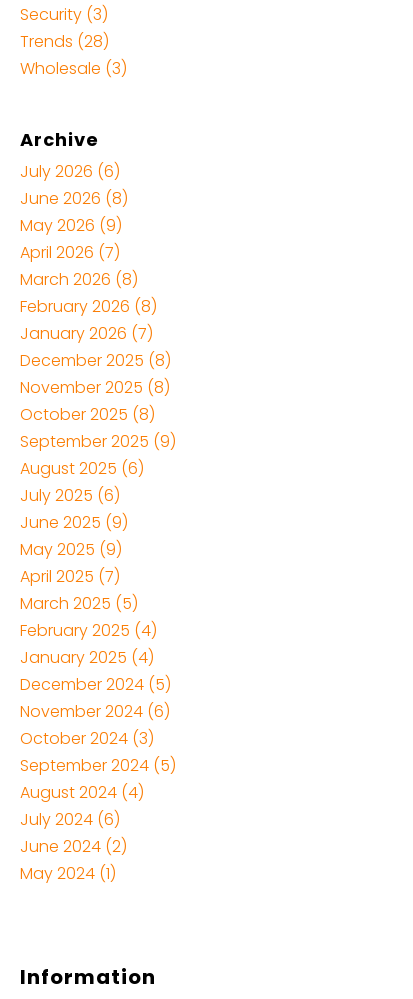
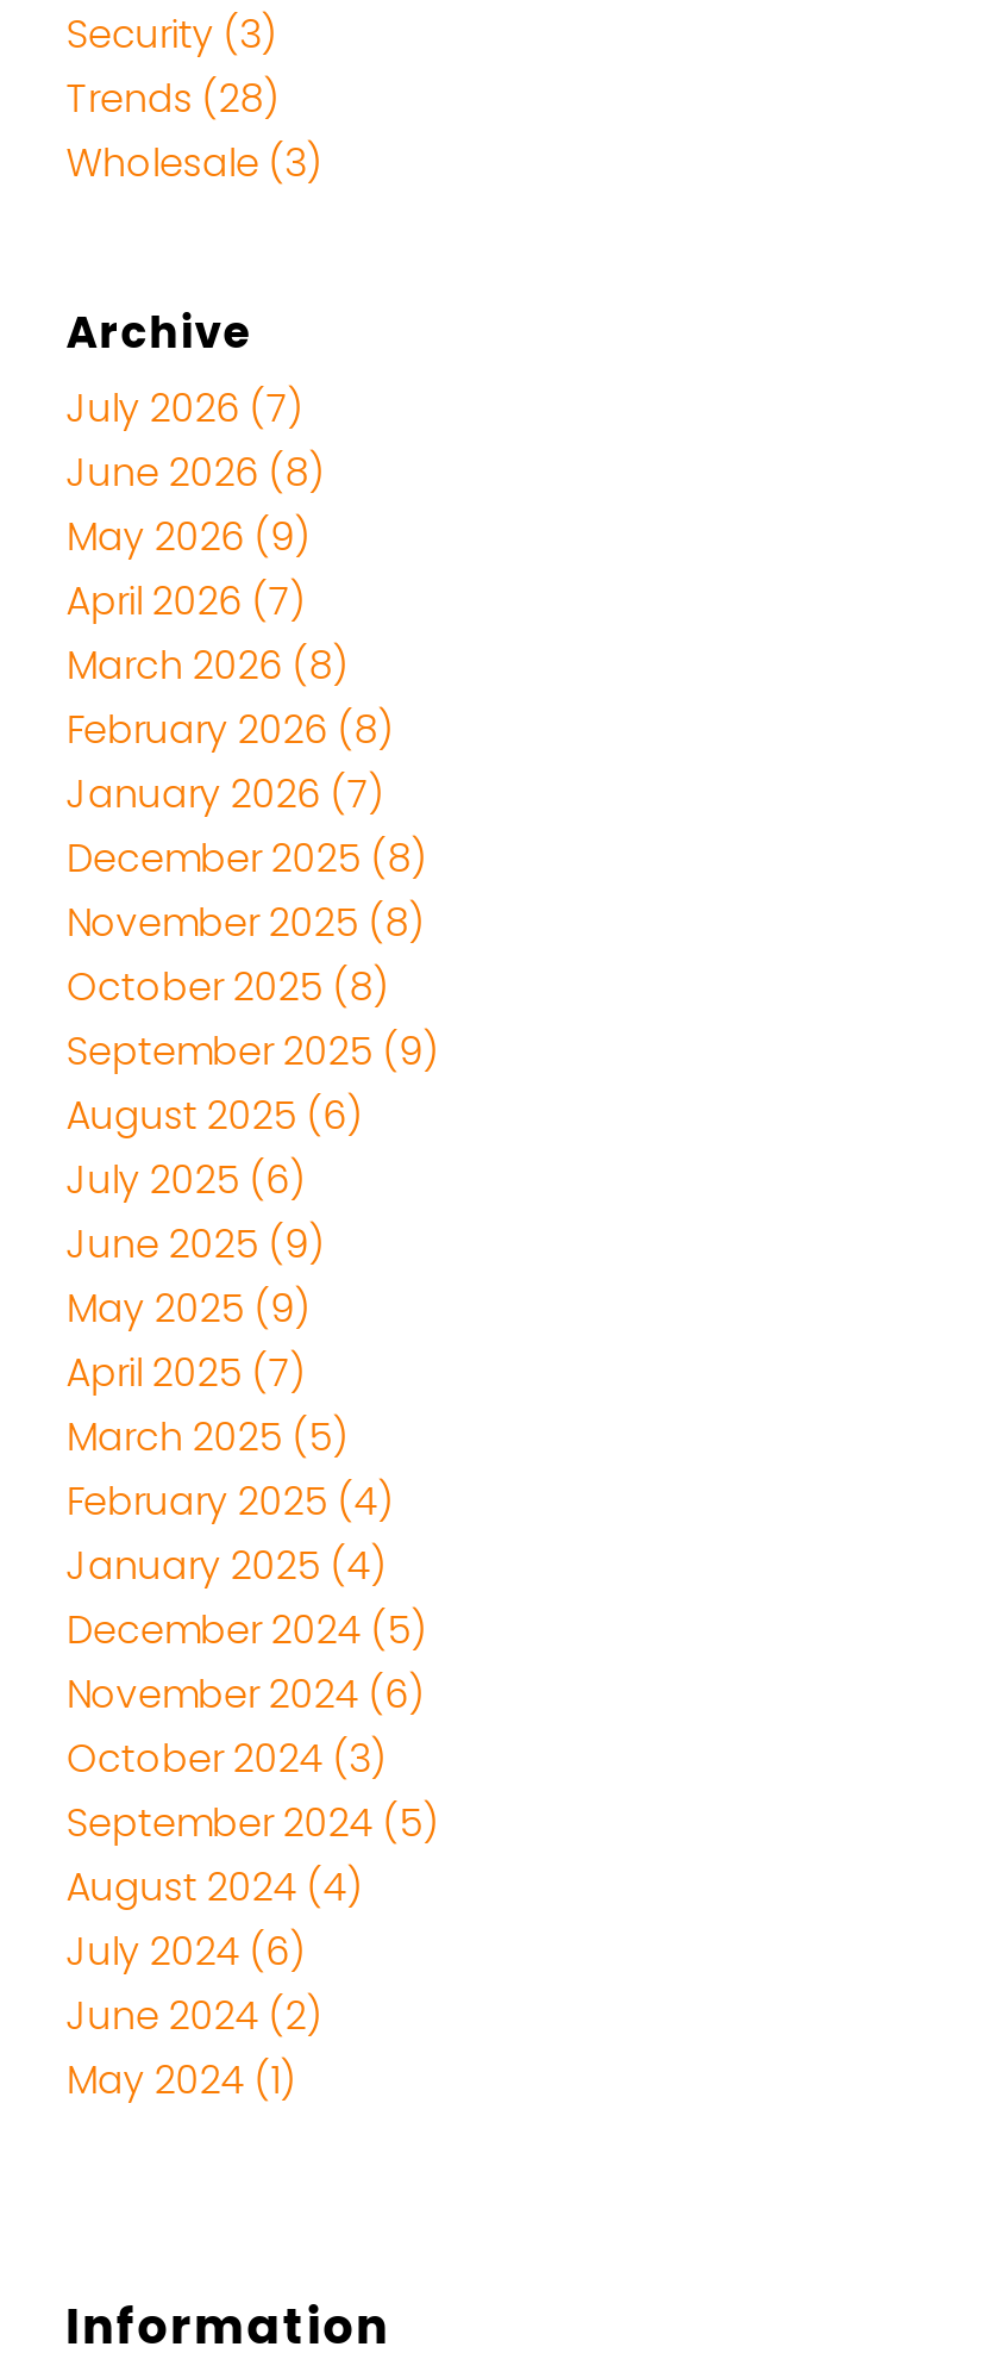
- July 2026 (6)
+ July 2026 (7)
